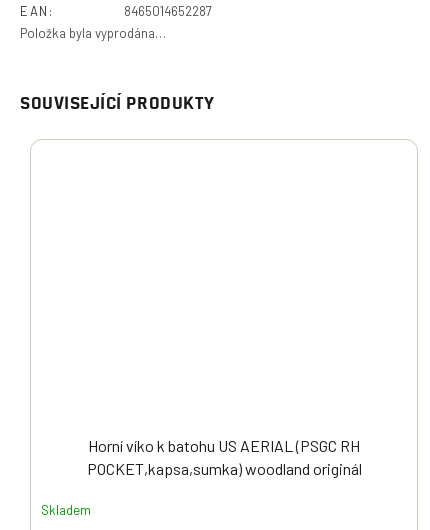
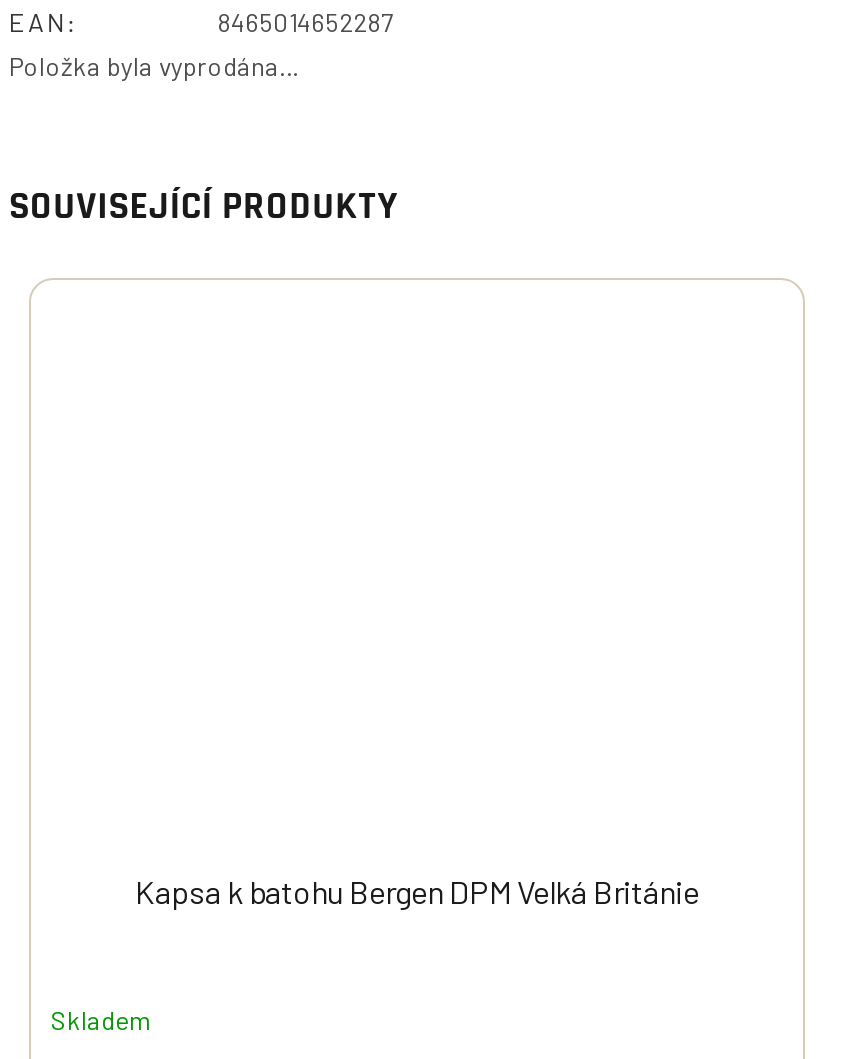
- Horní víko k batohu US AERIAL (PSGC RH
- POCKET,kapsa,sumka) woodland originál
+ Kapsa k batohu Bergen DPM Velká Británie
